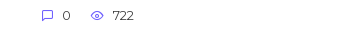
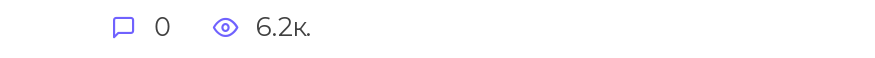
- 722
+ 6.2к.
